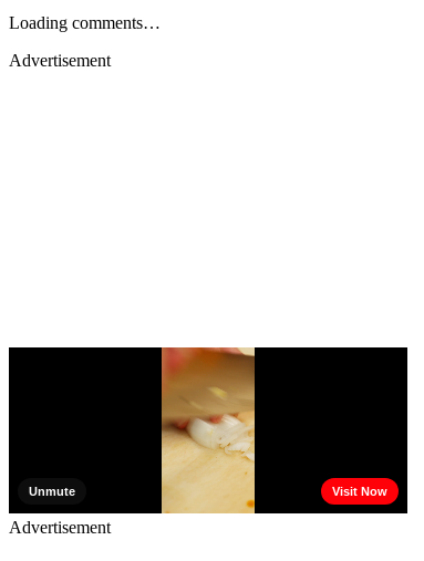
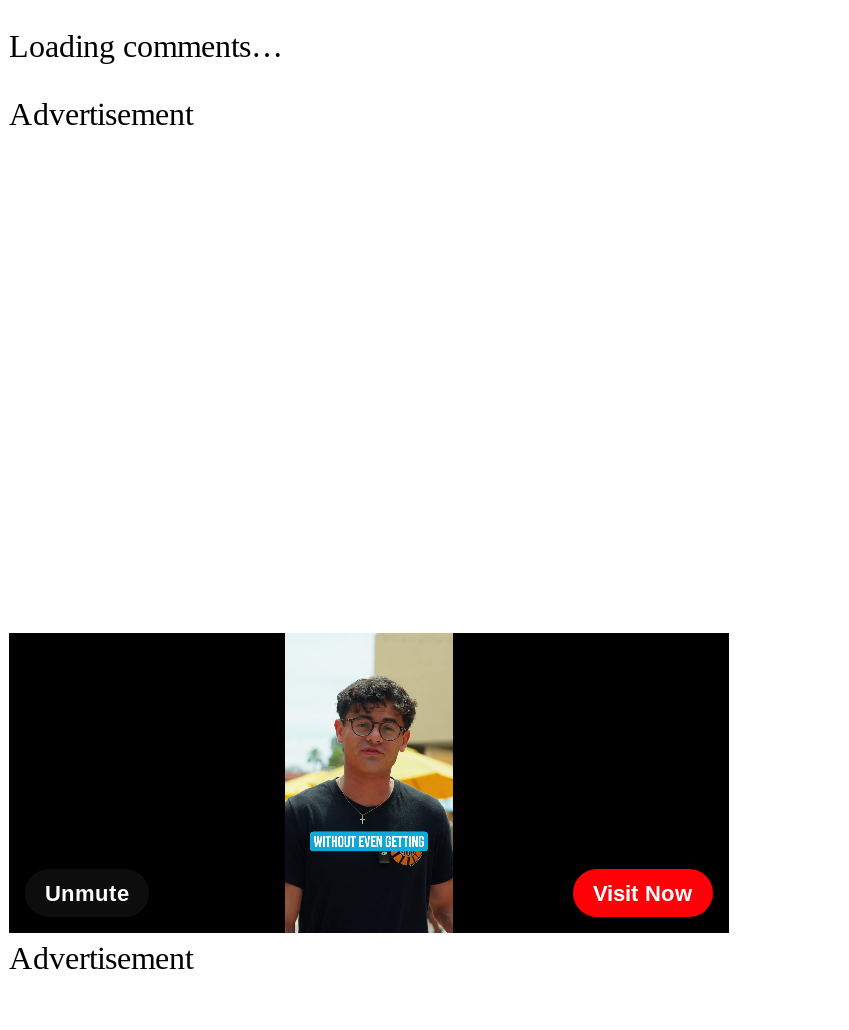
- [image]
+ [image]
